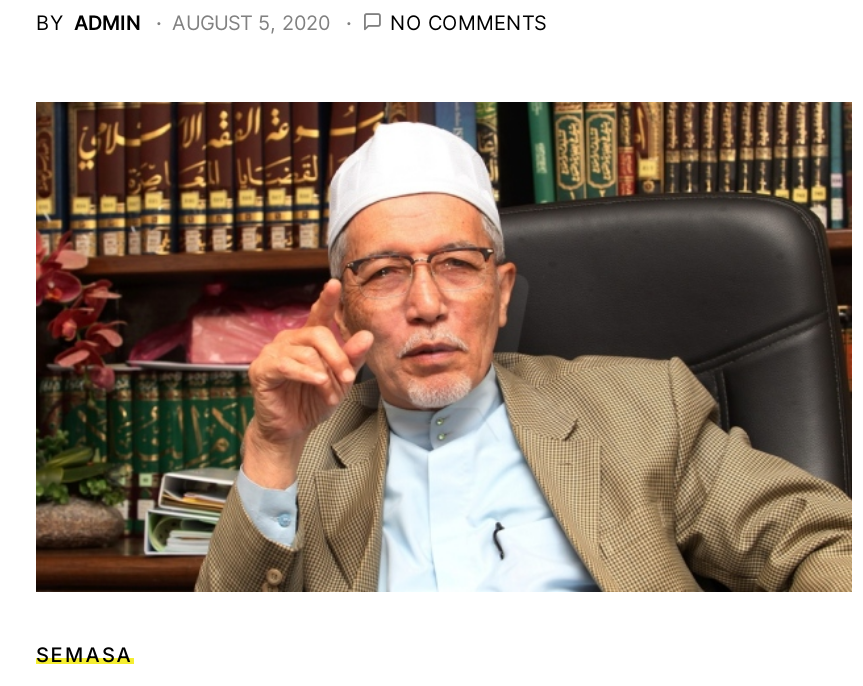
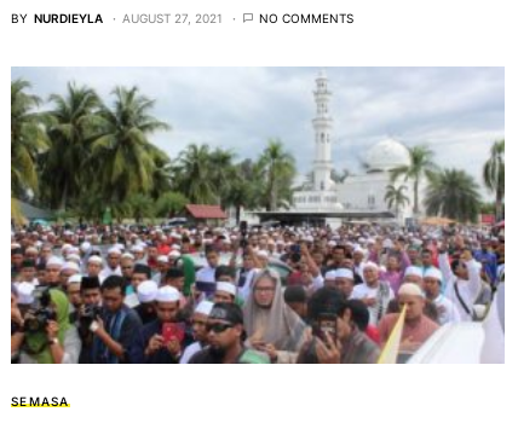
- BY ADMIN
- AUGUST 5, 2020
+ BY NURDIEYLA
+ AUGUST 27, 2021

- [image]
+ [image]
